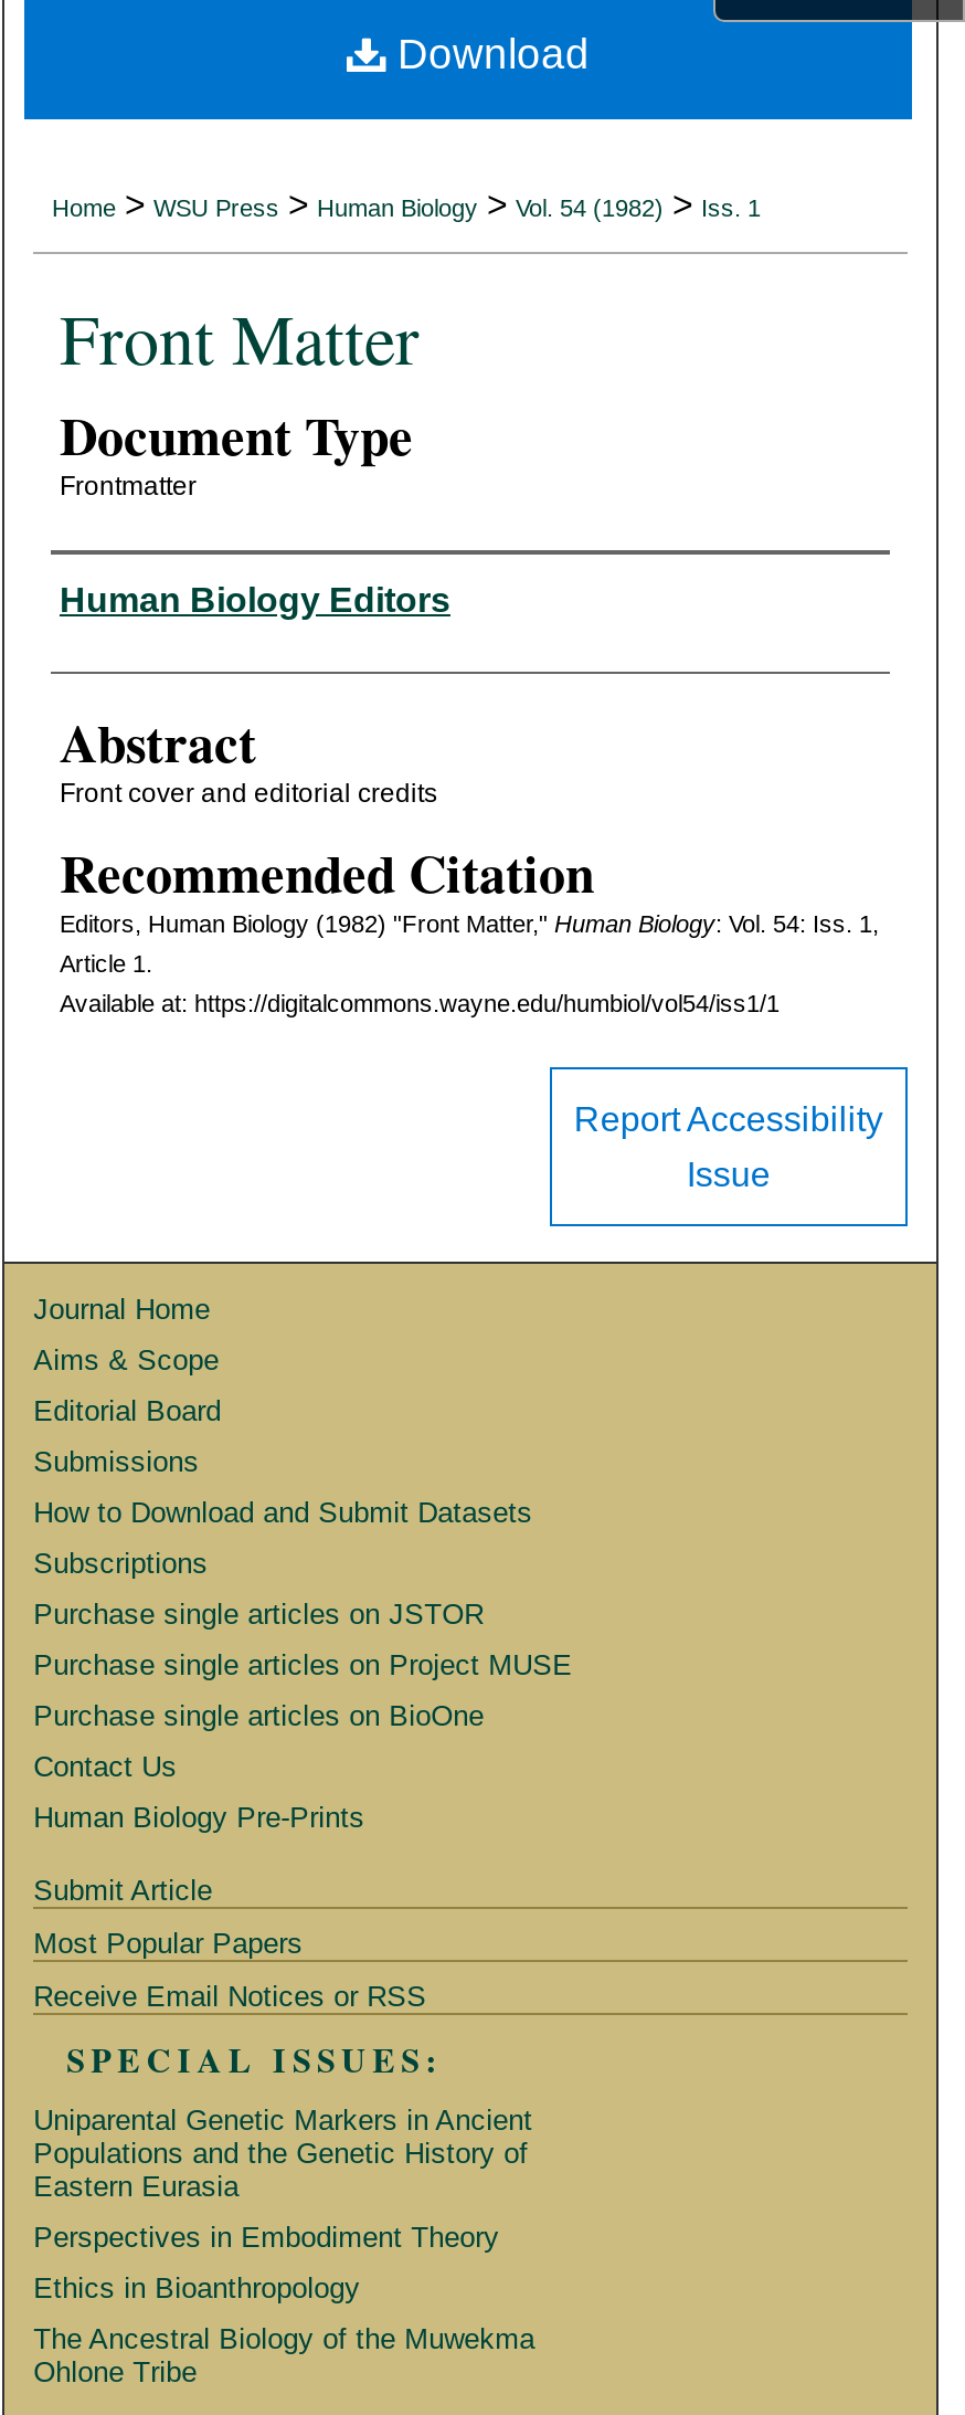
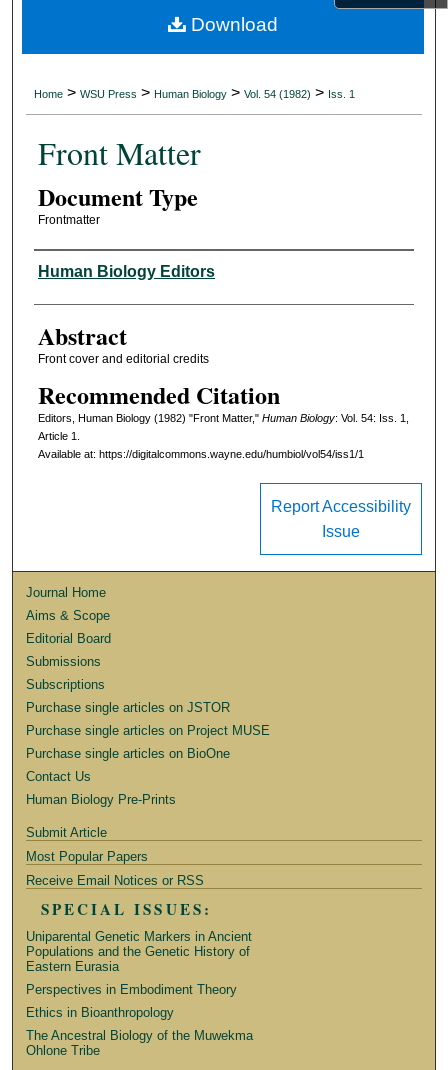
- How to Download and Submit Datasets
